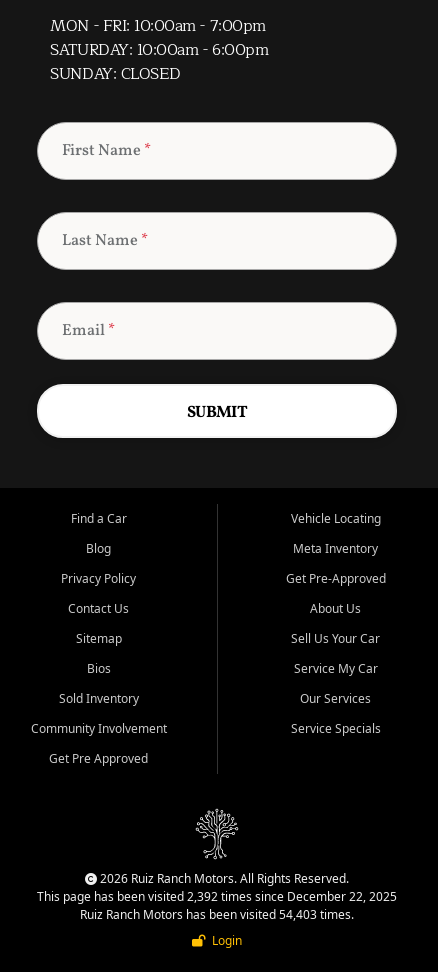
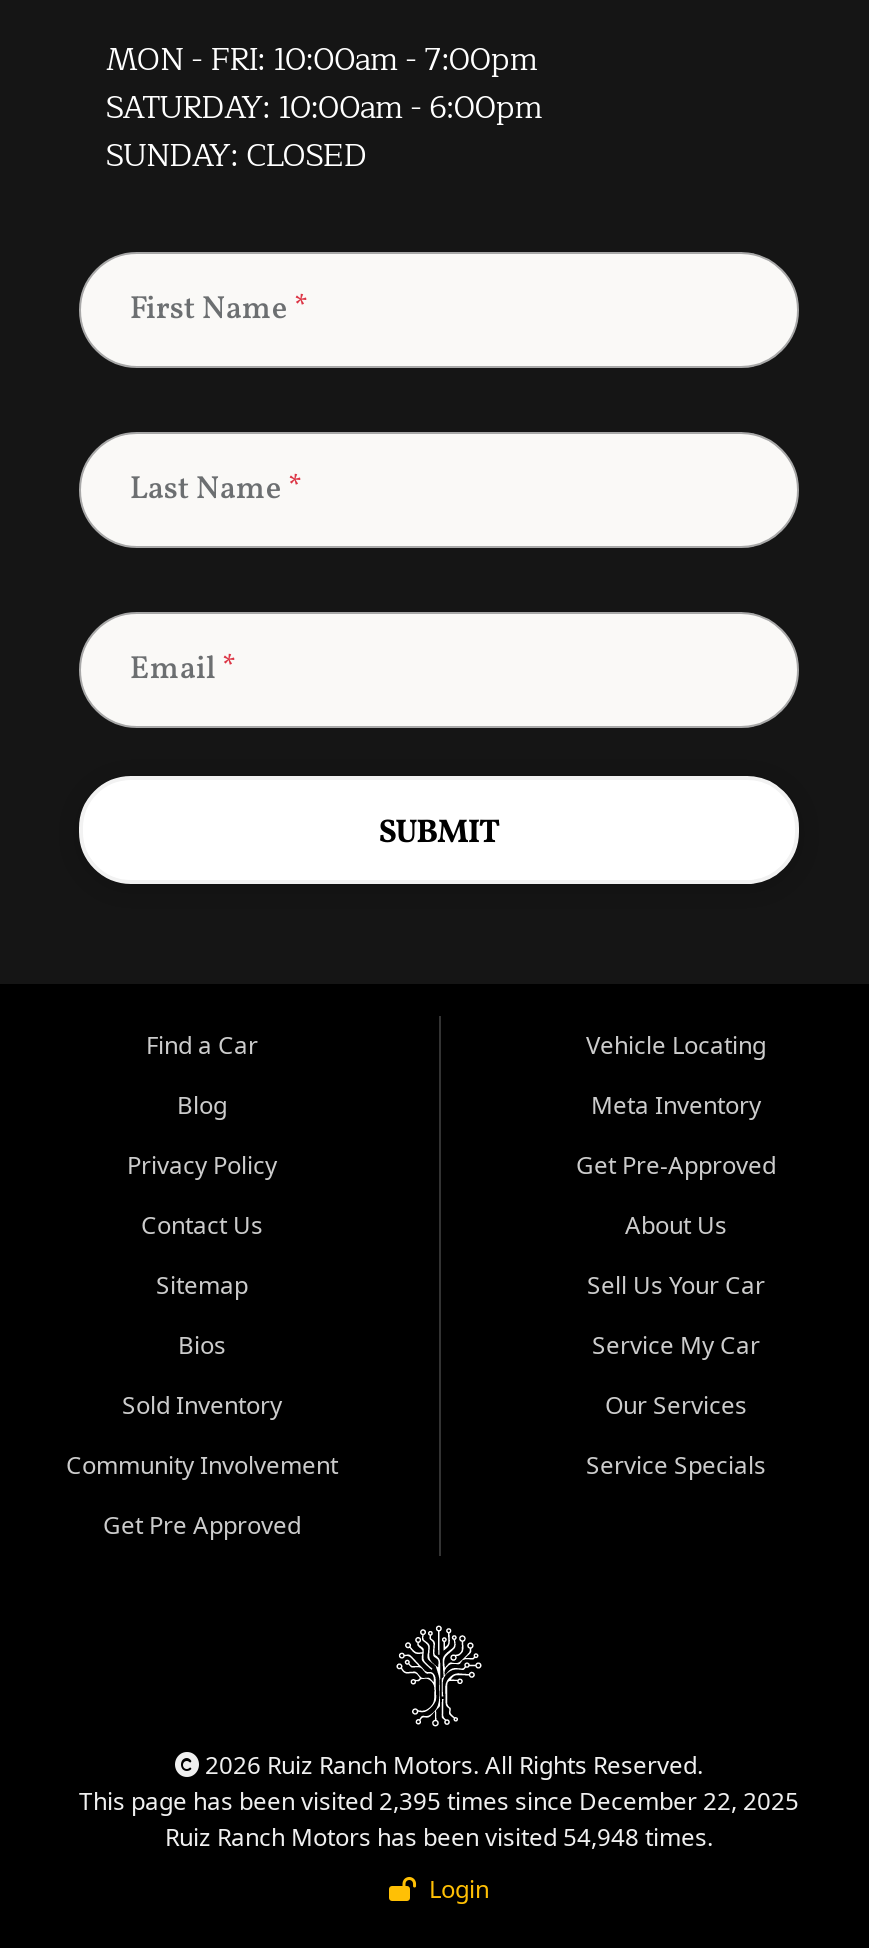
- This page has been visited 2,392 times since December 22, 2025
+ This page has been visited 2,395 times since December 22, 2025

- Ruiz Ranch Motors has been visited 54,403 times.
+ Ruiz Ranch Motors has been visited 54,948 times.
